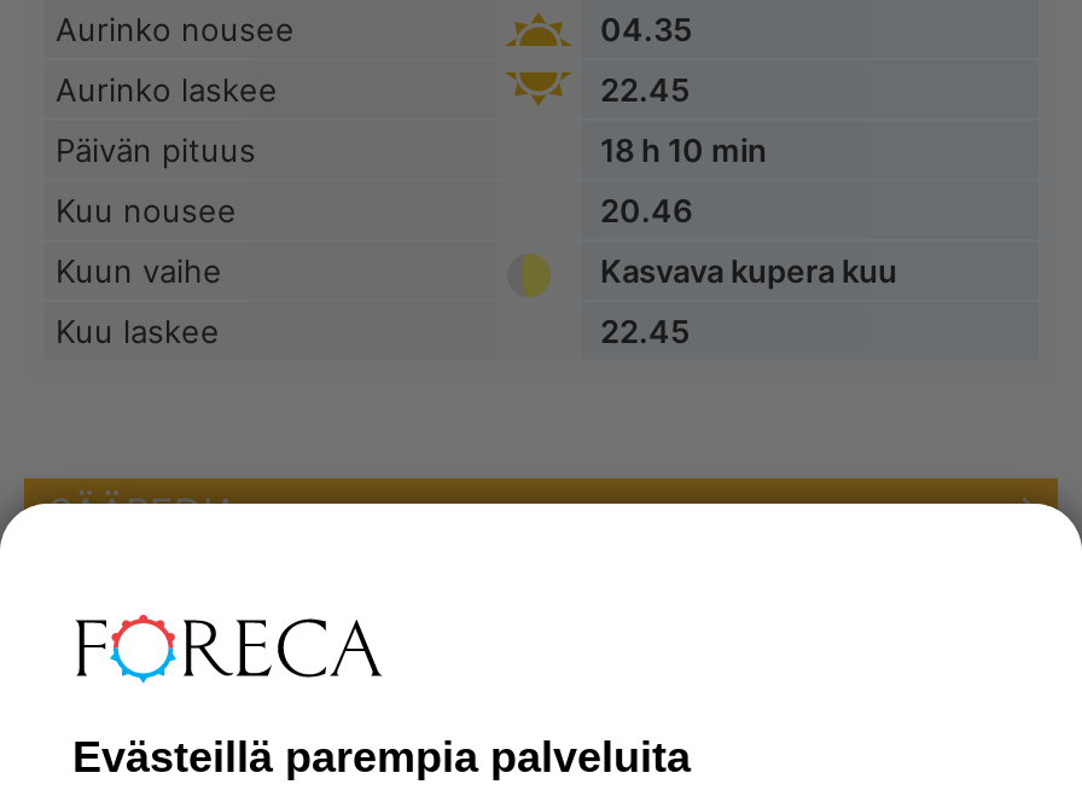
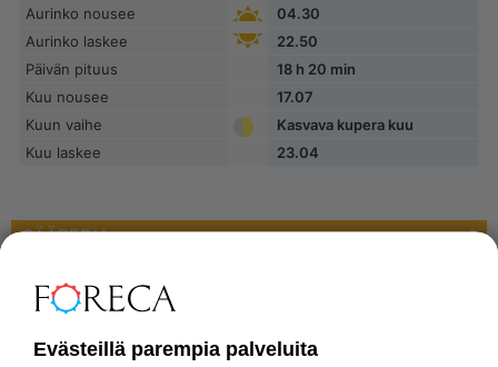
- 04.35
+ 04.30

- 22.45
+ 22.50

- 18 h 10 min
+ 18 h 20 min

- 20.46
+ 17.07

- 22.45
+ 23.04
